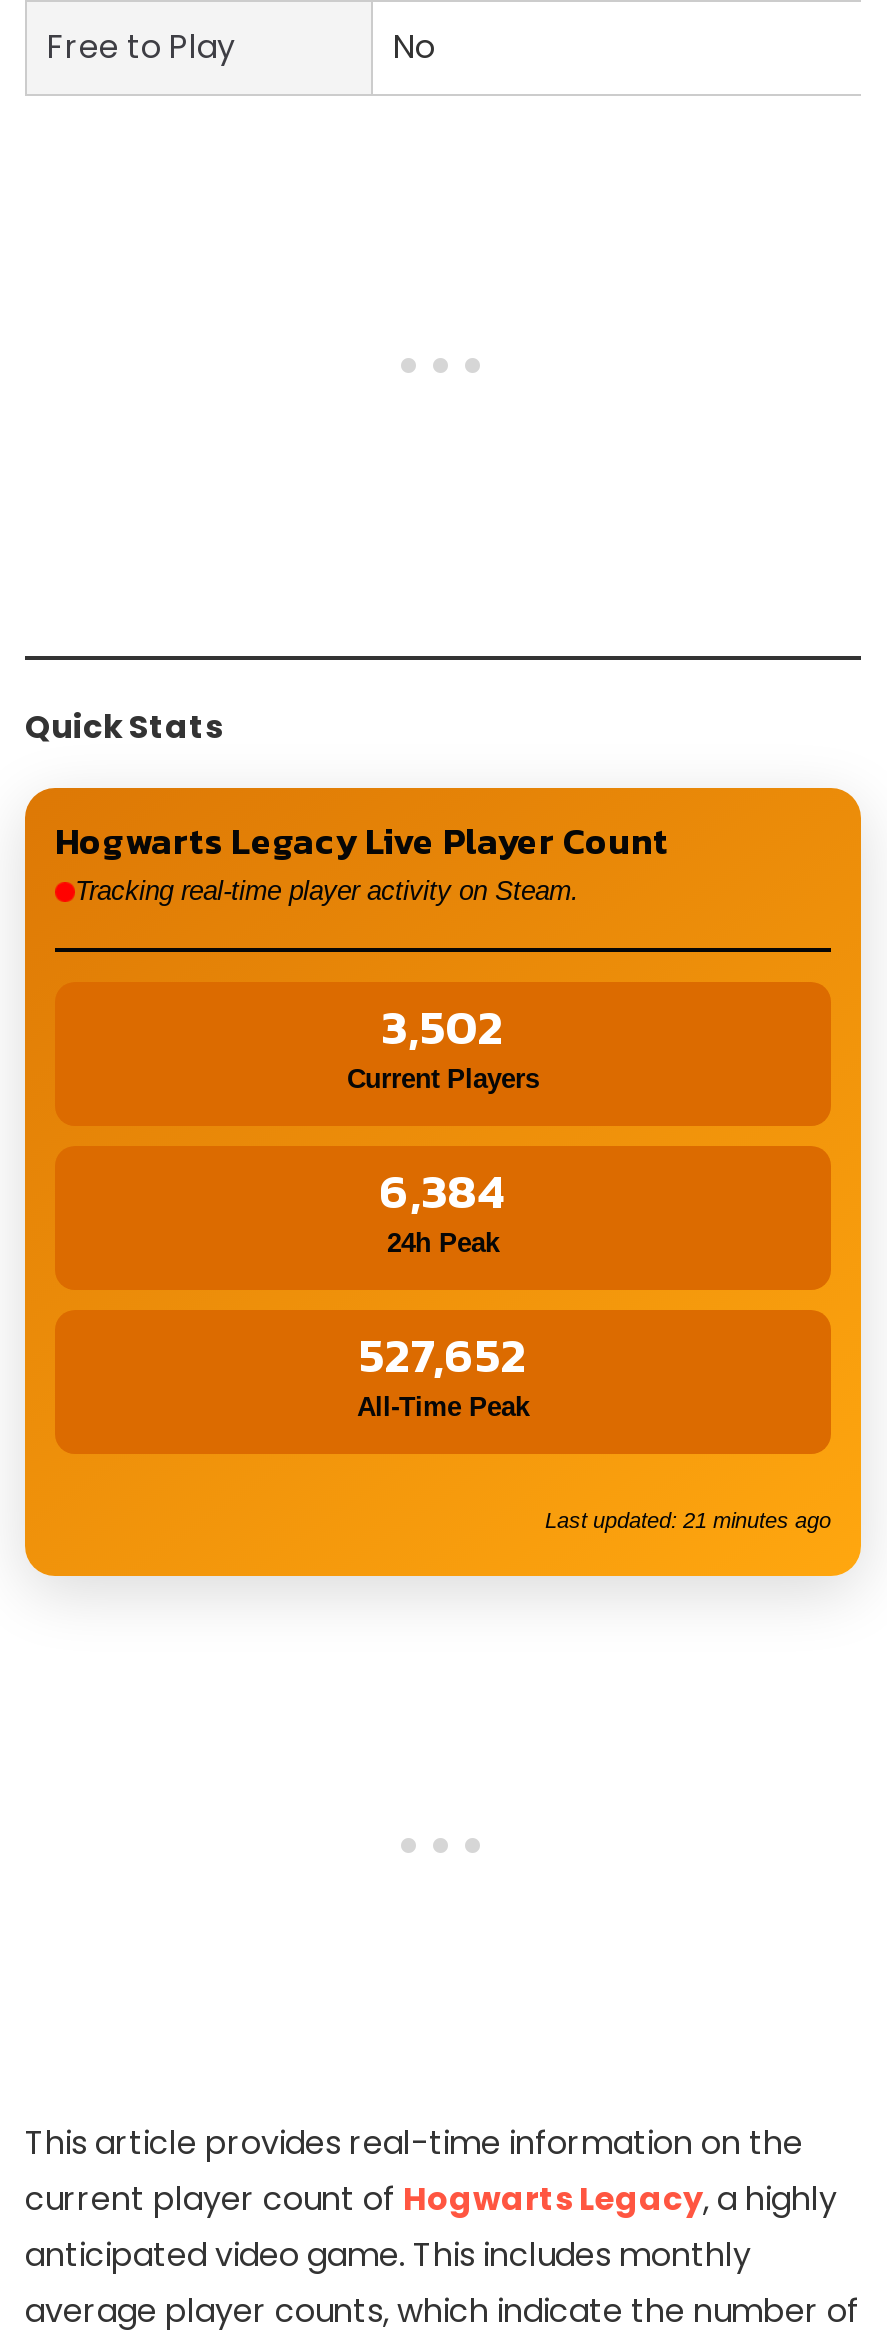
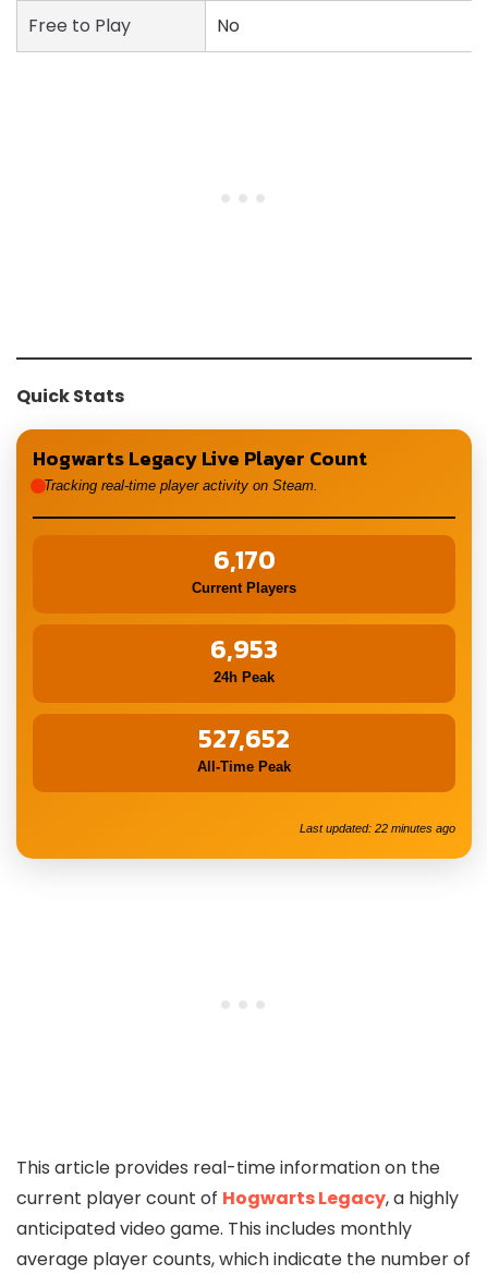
- 3,502
+ 6,170

- 6,384
+ 6,953

- Last updated: 21 minutes ago
+ Last updated: 22 minutes ago
